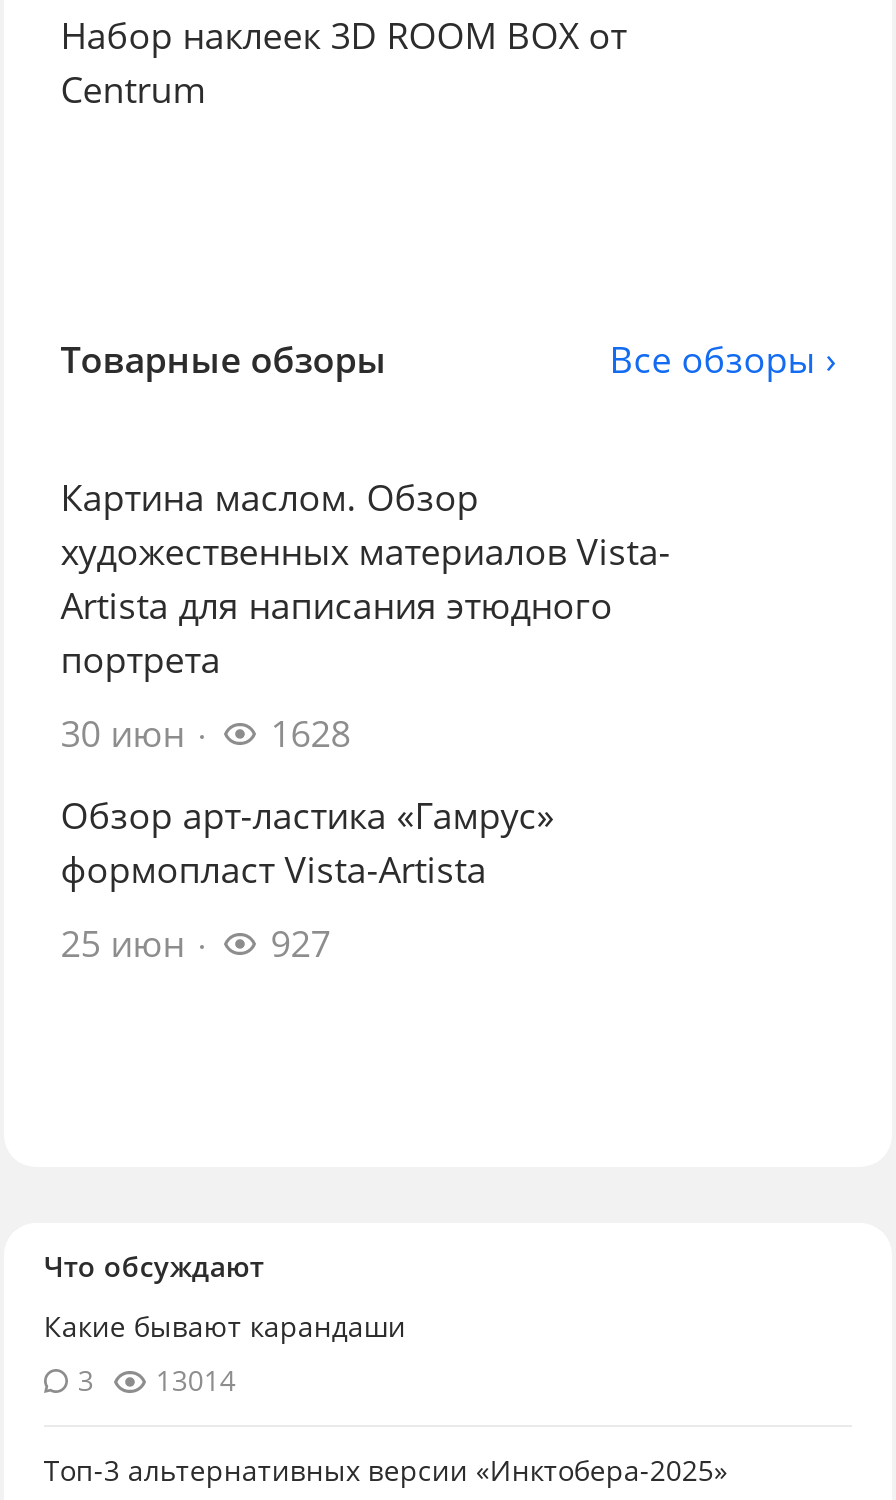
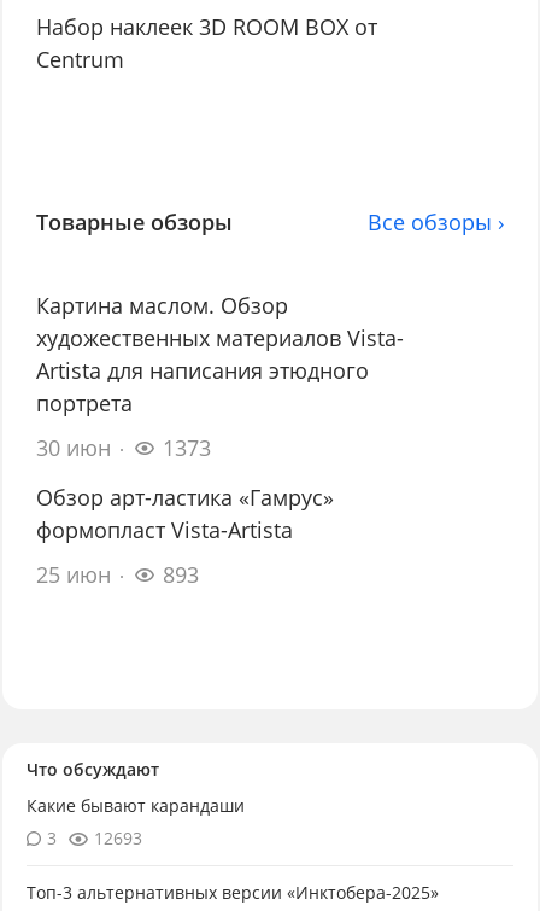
- 30 июн 1628
+ 30 июн 1373

- 25 июн 927
+ 25 июн 893

- 3 13014
+ 3 12693
